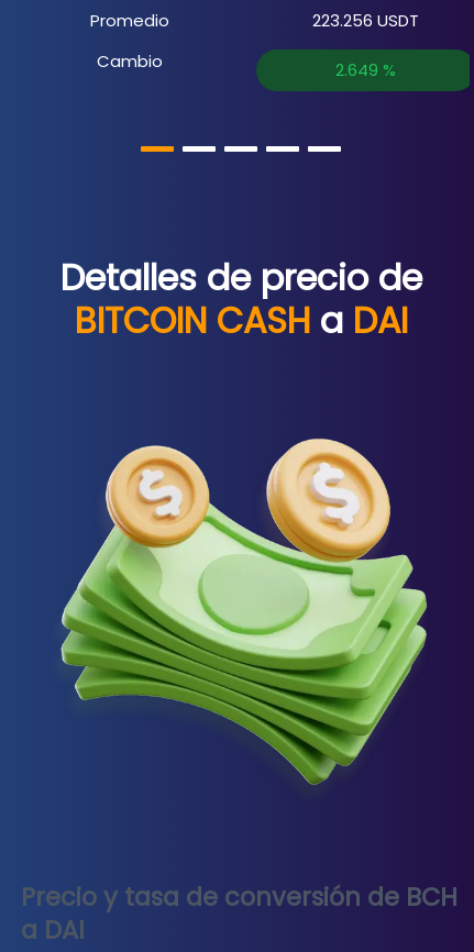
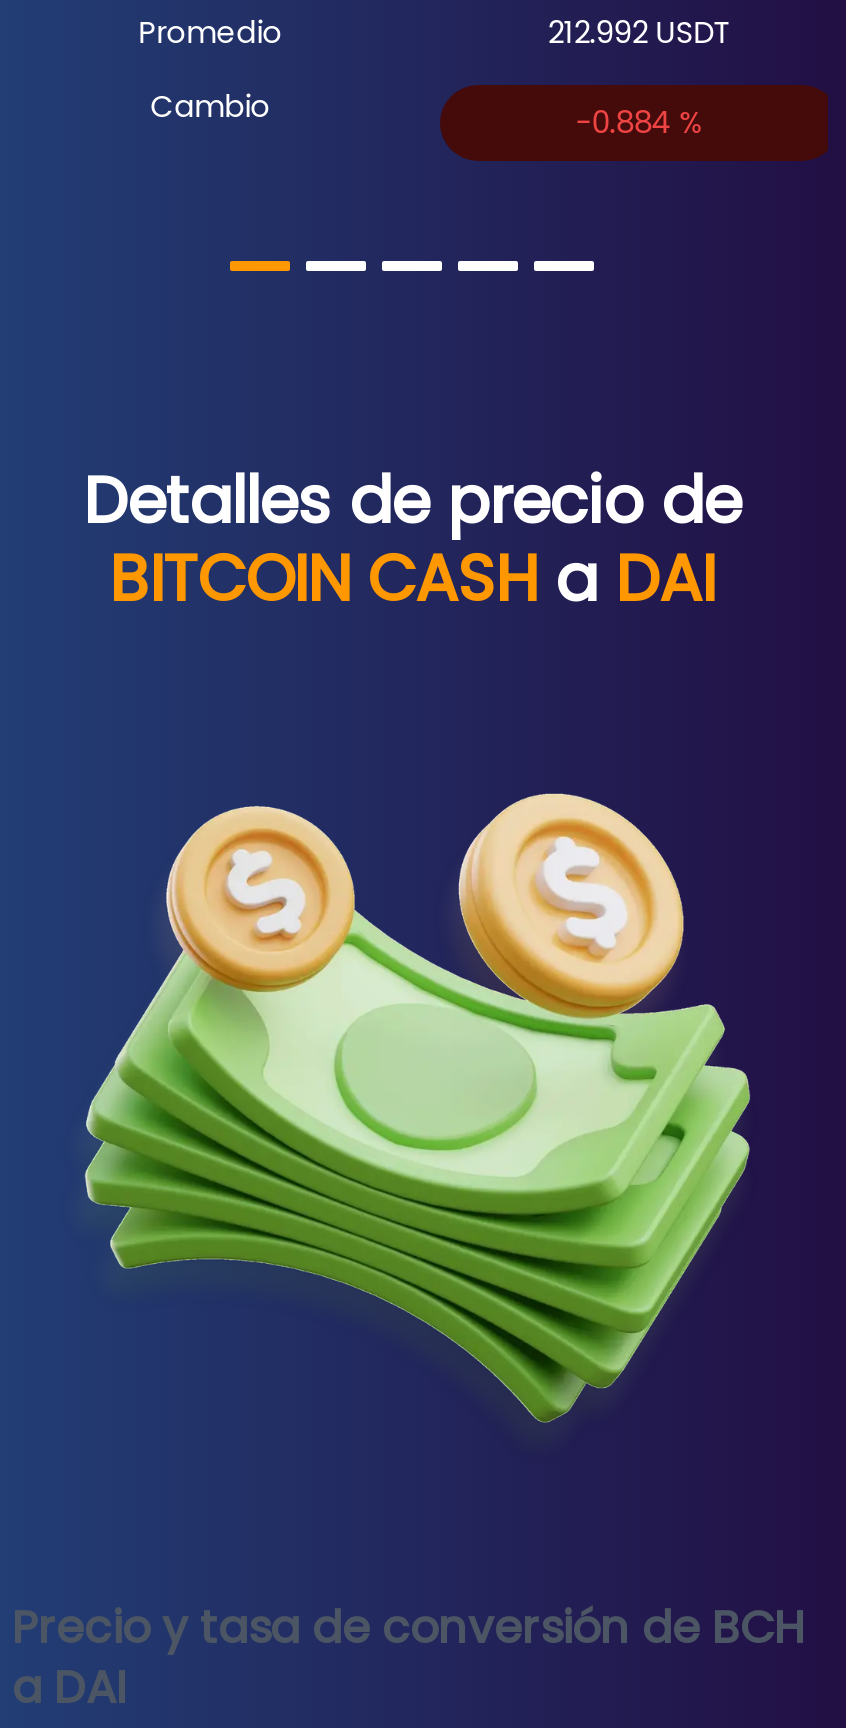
- 223.256 USDT
+ 212.992 USDT

- 2.649%
+ -0.884%
